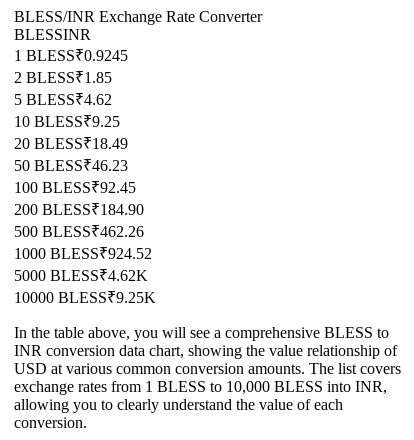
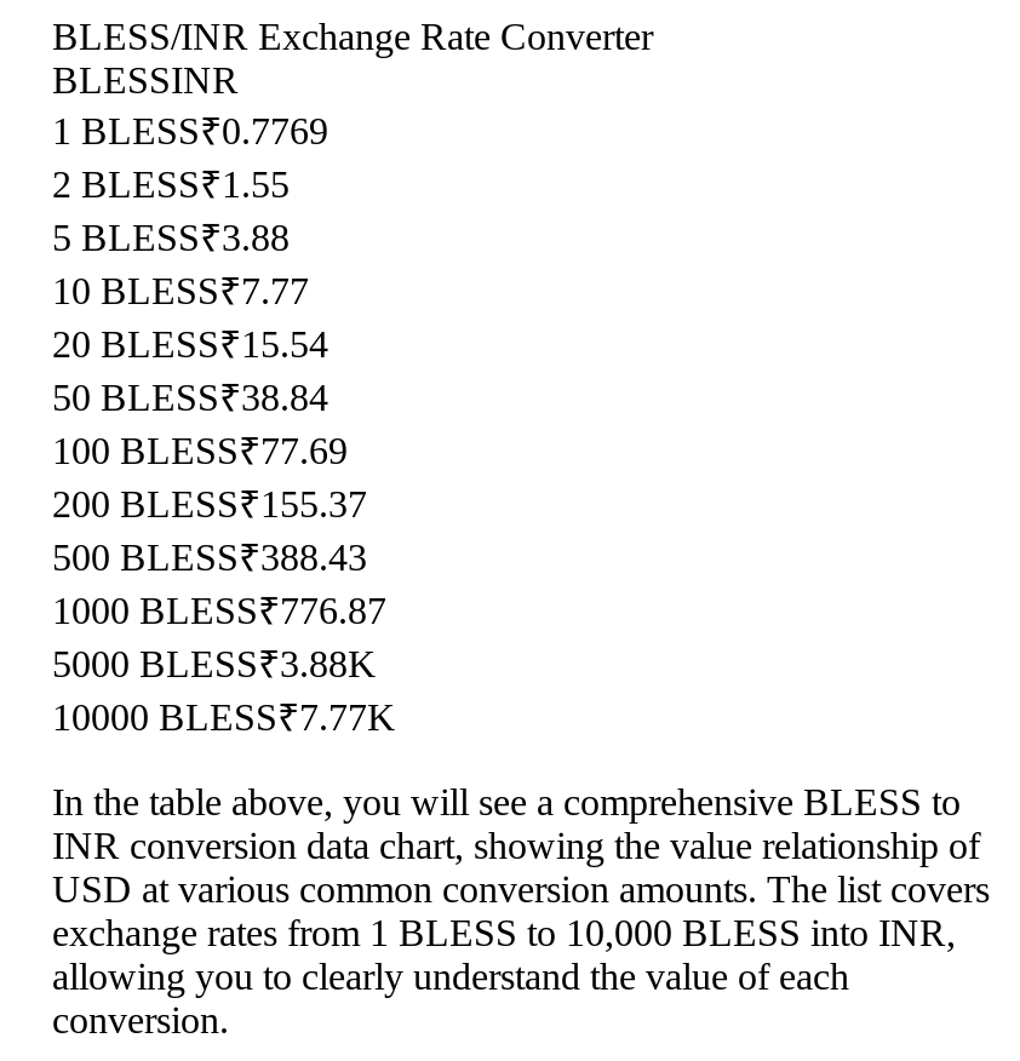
- 1 BLESS₹0.9245
+ 1 BLESS₹0.7769

- 2 BLESS₹1.85
+ 2 BLESS₹1.55

- 5 BLESS₹4.62
+ 5 BLESS₹3.88

- 10 BLESS₹9.25
+ 10 BLESS₹7.77

- 20 BLESS₹18.49
+ 20 BLESS₹15.54

- 50 BLESS₹46.23
+ 50 BLESS₹38.84

- 100 BLESS₹92.45
+ 100 BLESS₹77.69

- 200 BLESS₹184.90
+ 200 BLESS₹155.37

- 500 BLESS₹462.26
+ 500 BLESS₹388.43

- 1000 BLESS₹924.52
+ 1000 BLESS₹776.87

- 5000 BLESS₹4.62K
+ 5000 BLESS₹3.88K

- 10000 BLESS₹9.25K
+ 10000 BLESS₹7.77K
